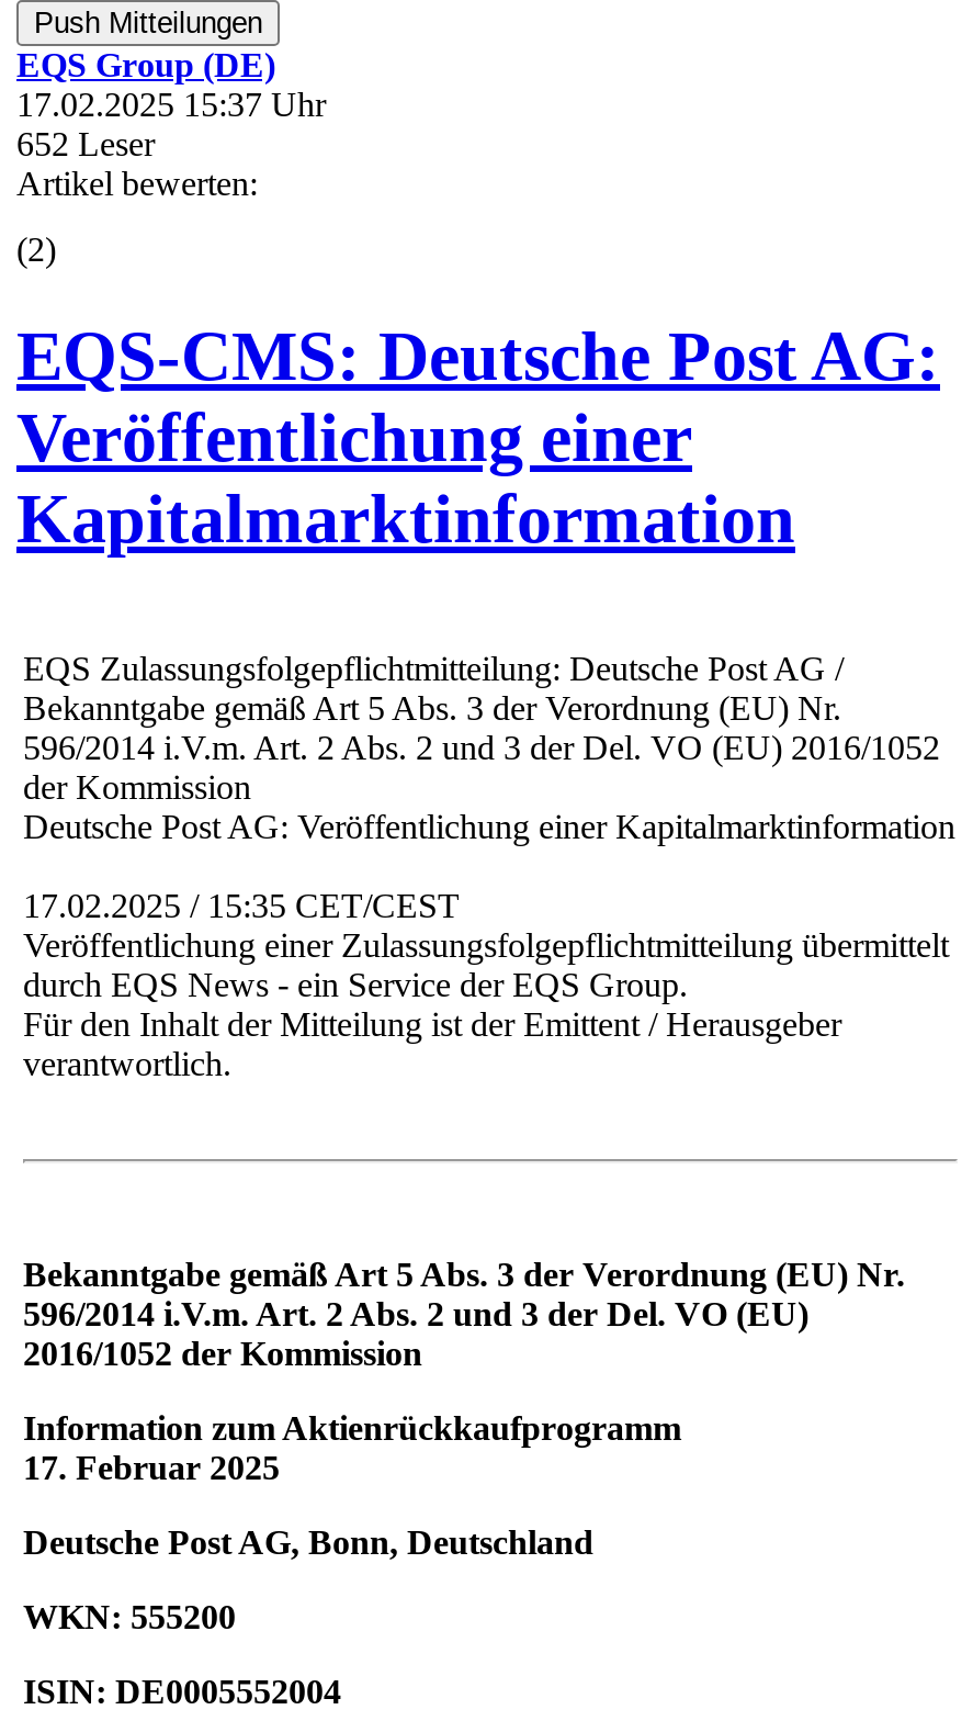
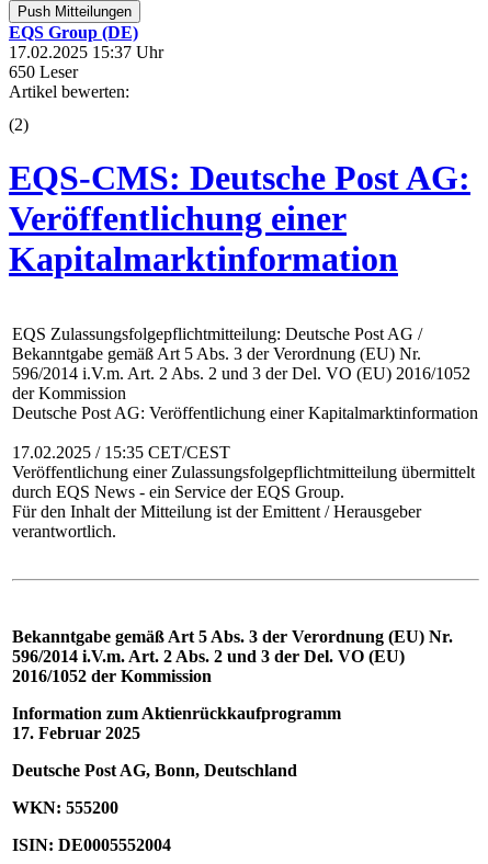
- 652 Leser
+ 650 Leser
